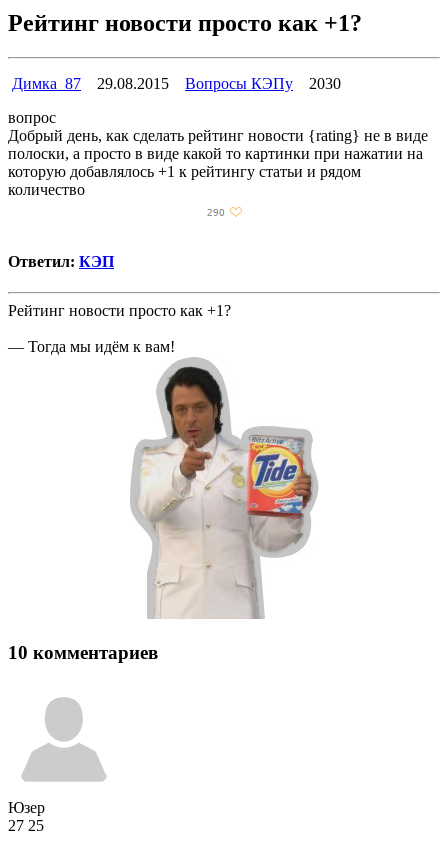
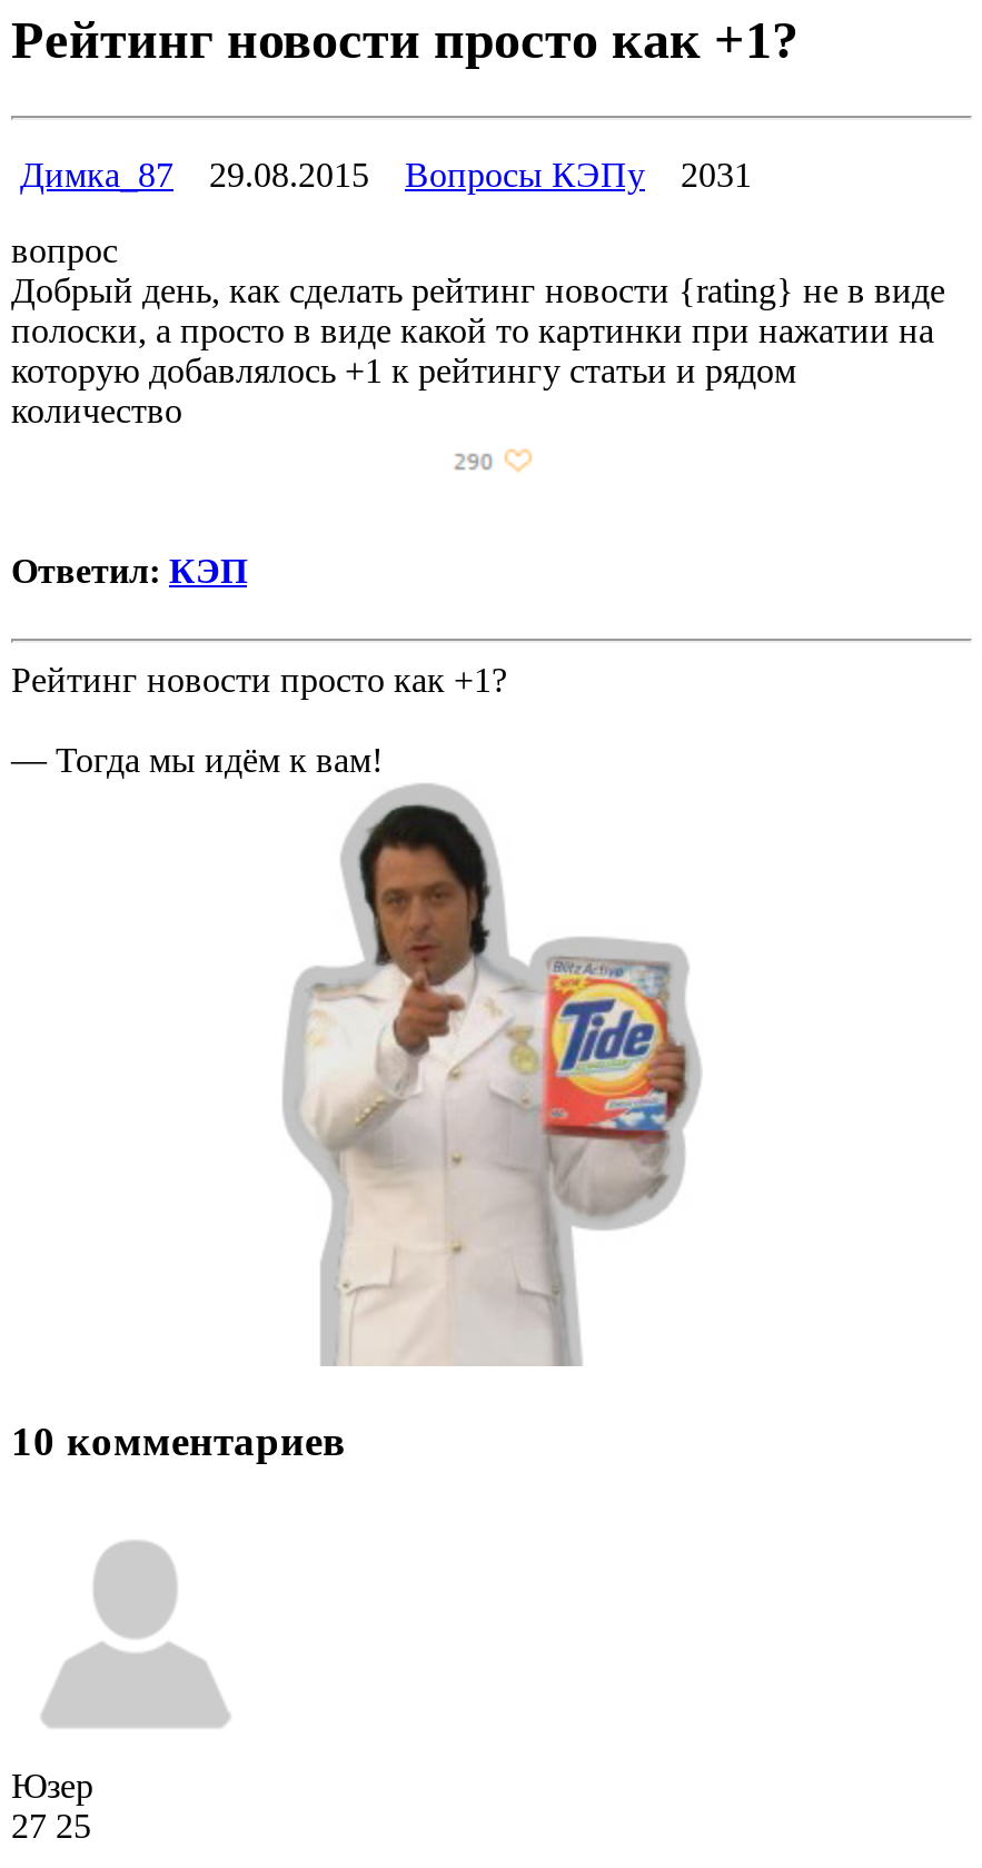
- Димка_87 29.08.2015 Вопросы КЭПу 2030
+ Димка_87 29.08.2015 Вопросы КЭПу 2031
